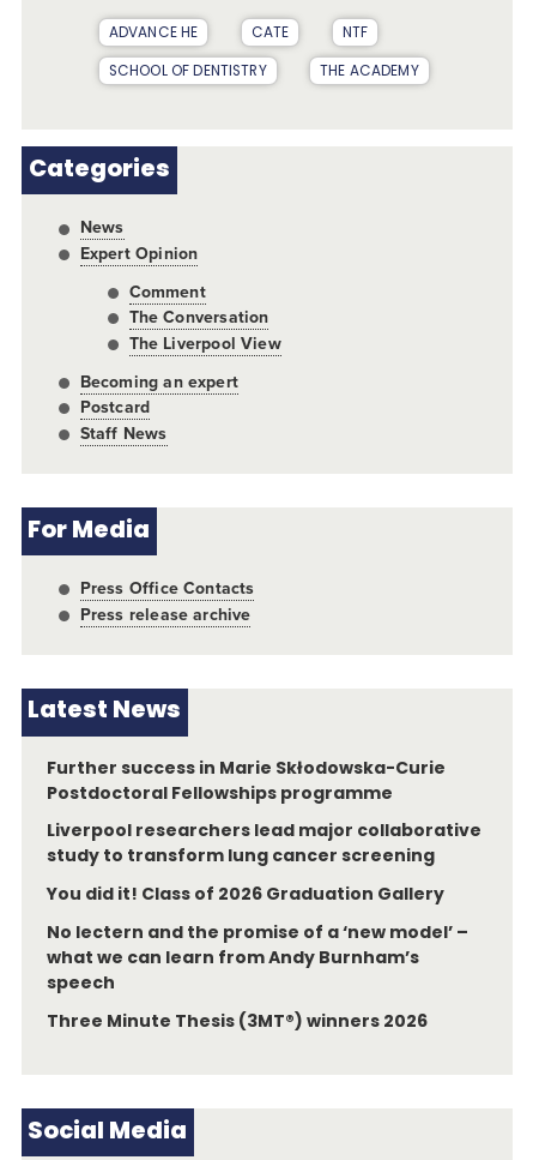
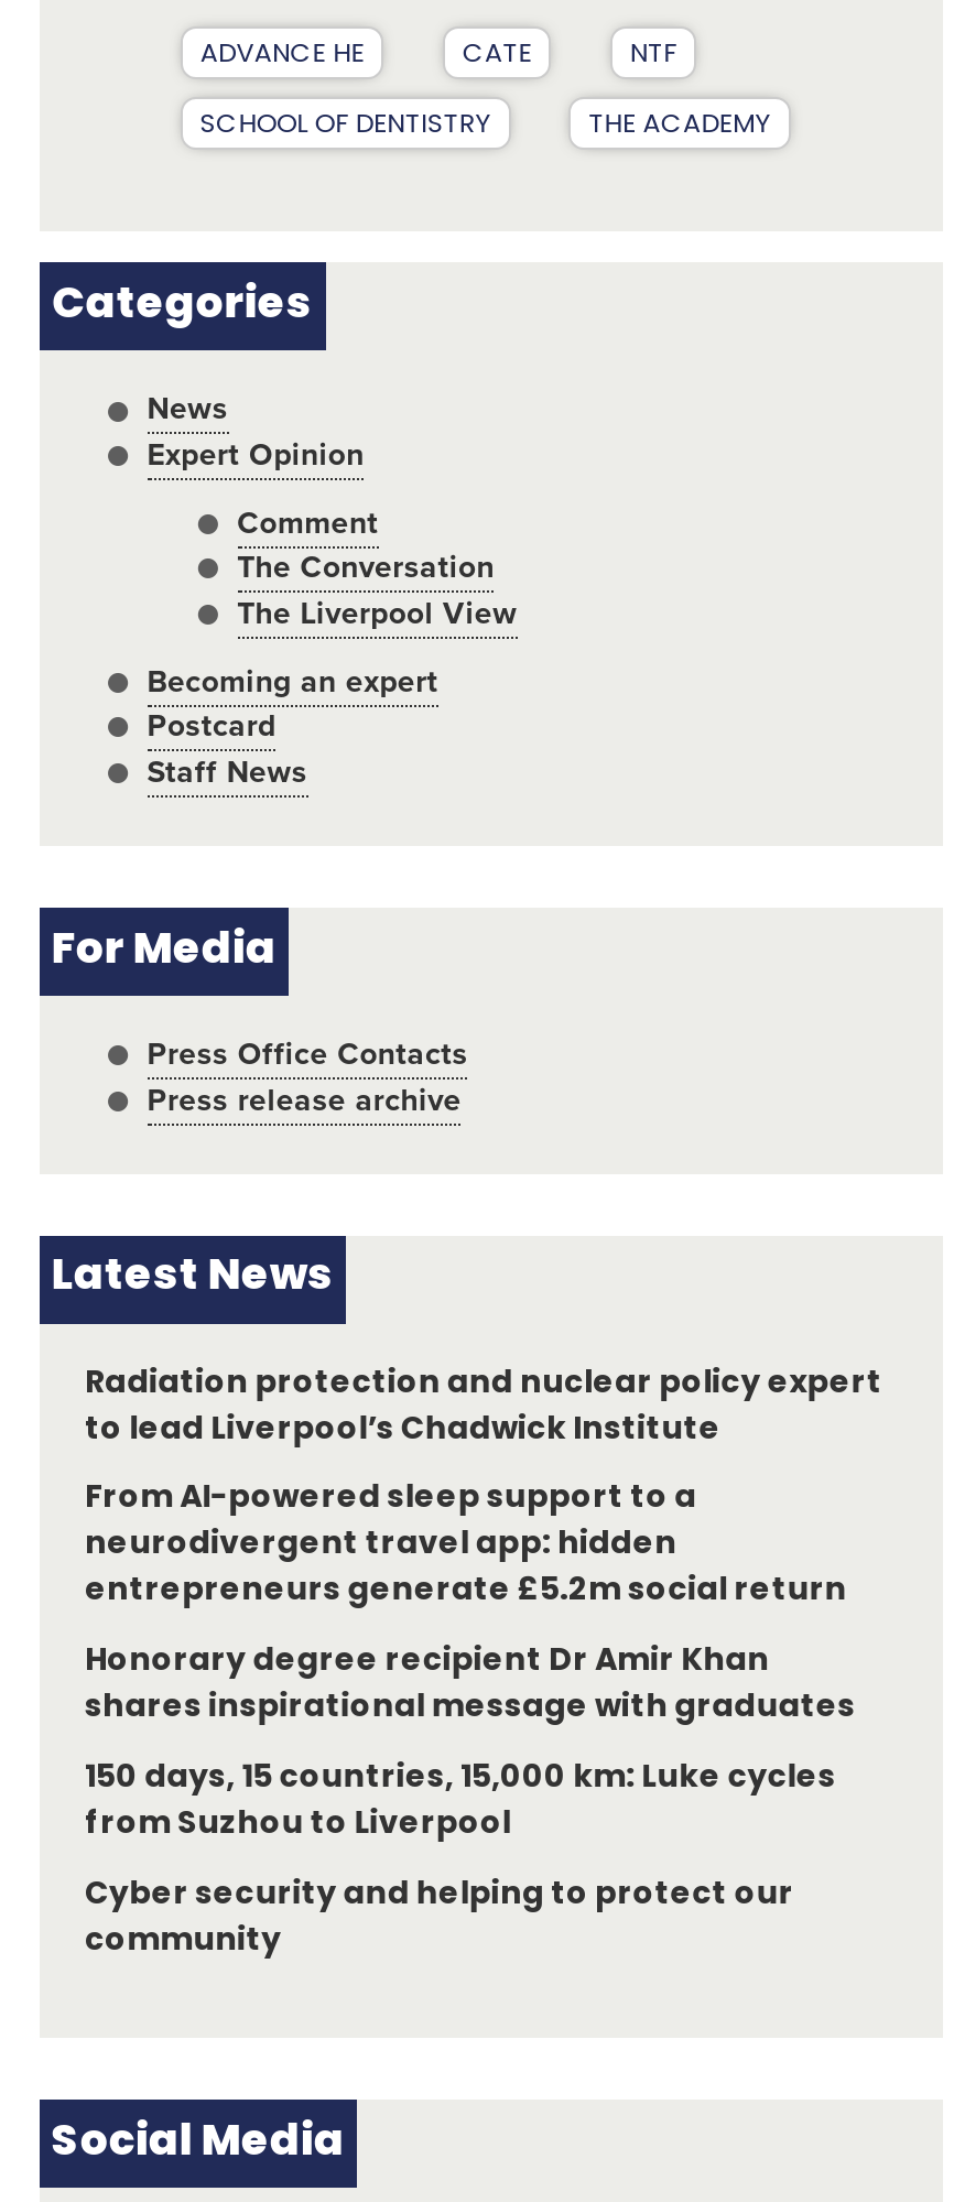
- Further success in Marie Skłodowska-Curie
- Postdoctoral Fellowships programme
+ Radiation protection and nuclear policy expert
+ to lead Liverpool’s Chadwick Institute

- Liverpool researchers lead major collaborative
- study to transform lung cancer screening
+ From AI-powered sleep support to a
+ neurodivergent travel app: hidden
+ entrepreneurs generate £5.2m social return

- You did it! Class of 2026 Graduation Gallery
+ Honorary degree recipient Dr Amir Khan
+ shares inspirational message with graduates

- No lectern and the promise of a ‘new model’ –
- what we can learn from Andy Burnham’s
- speech
+ 150 days, 15 countries, 15,000 km: Luke cycles
+ from Suzhou to Liverpool

- Three Minute Thesis (3MT®) winners 2026
+ Cyber security and helping to protect our
+ community
